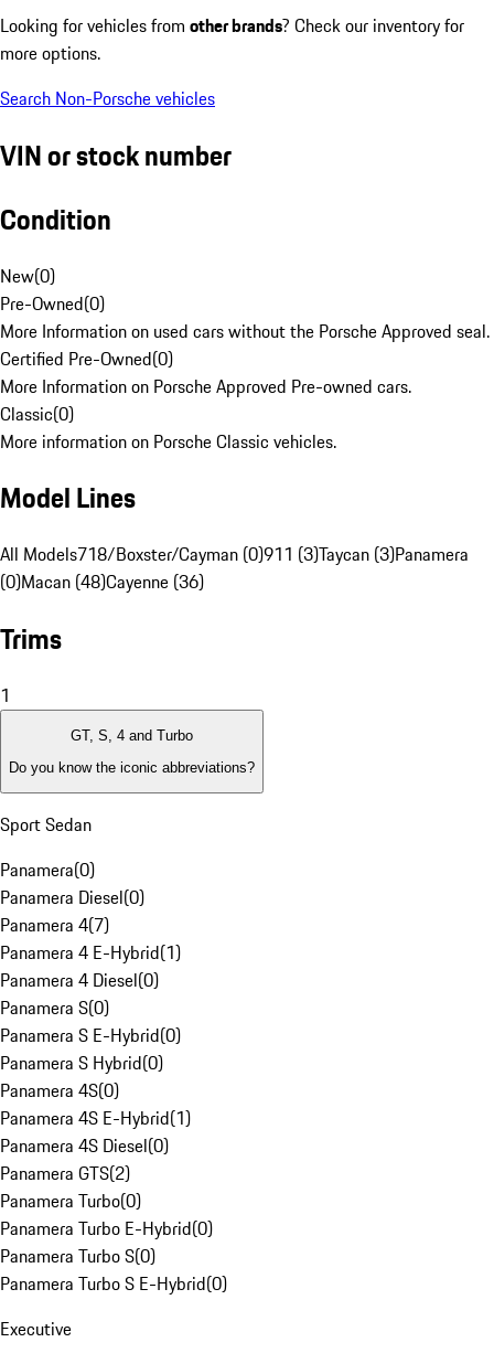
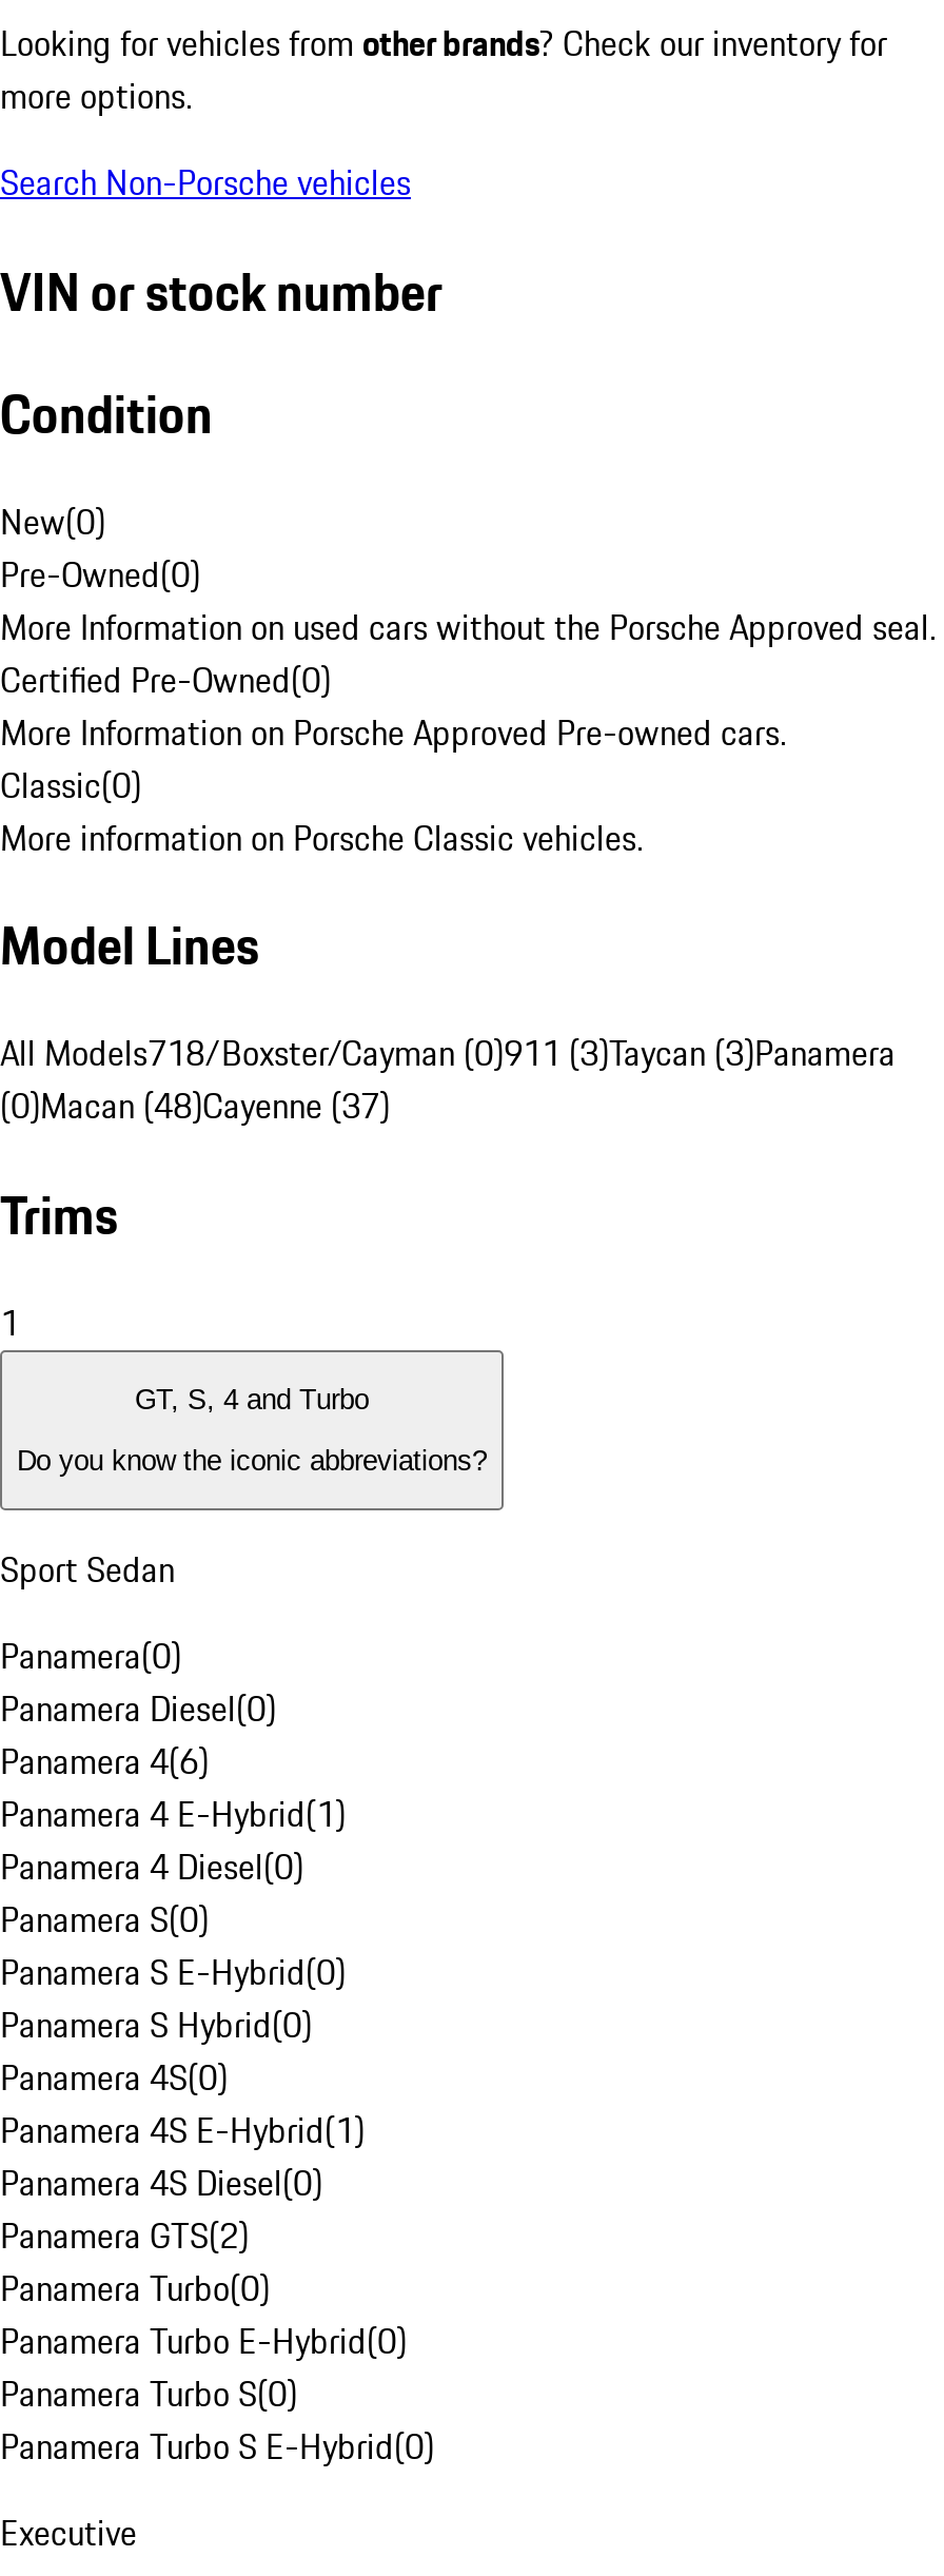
- (0)Macan (48)Cayenne (36)
+ (0)Macan (48)Cayenne (37)

- Panamera 4(7)
+ Panamera 4(6)
